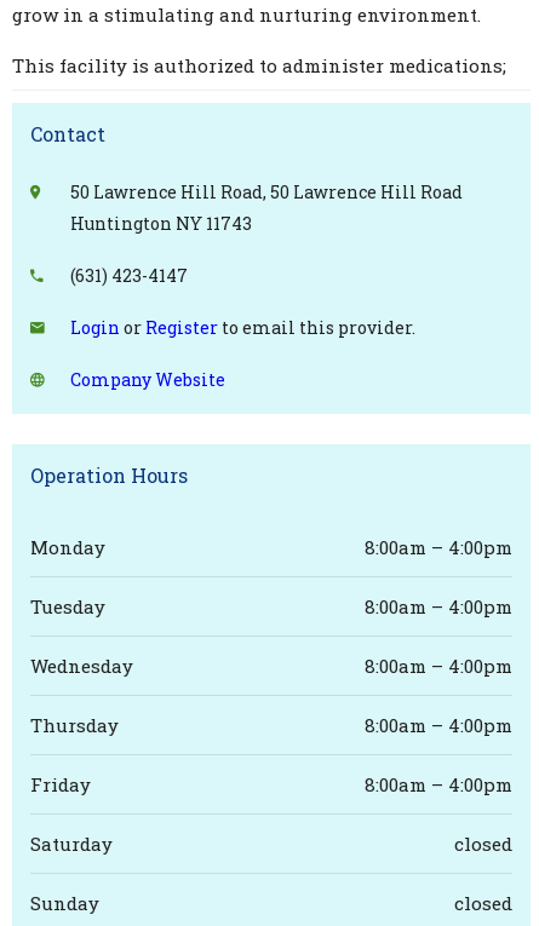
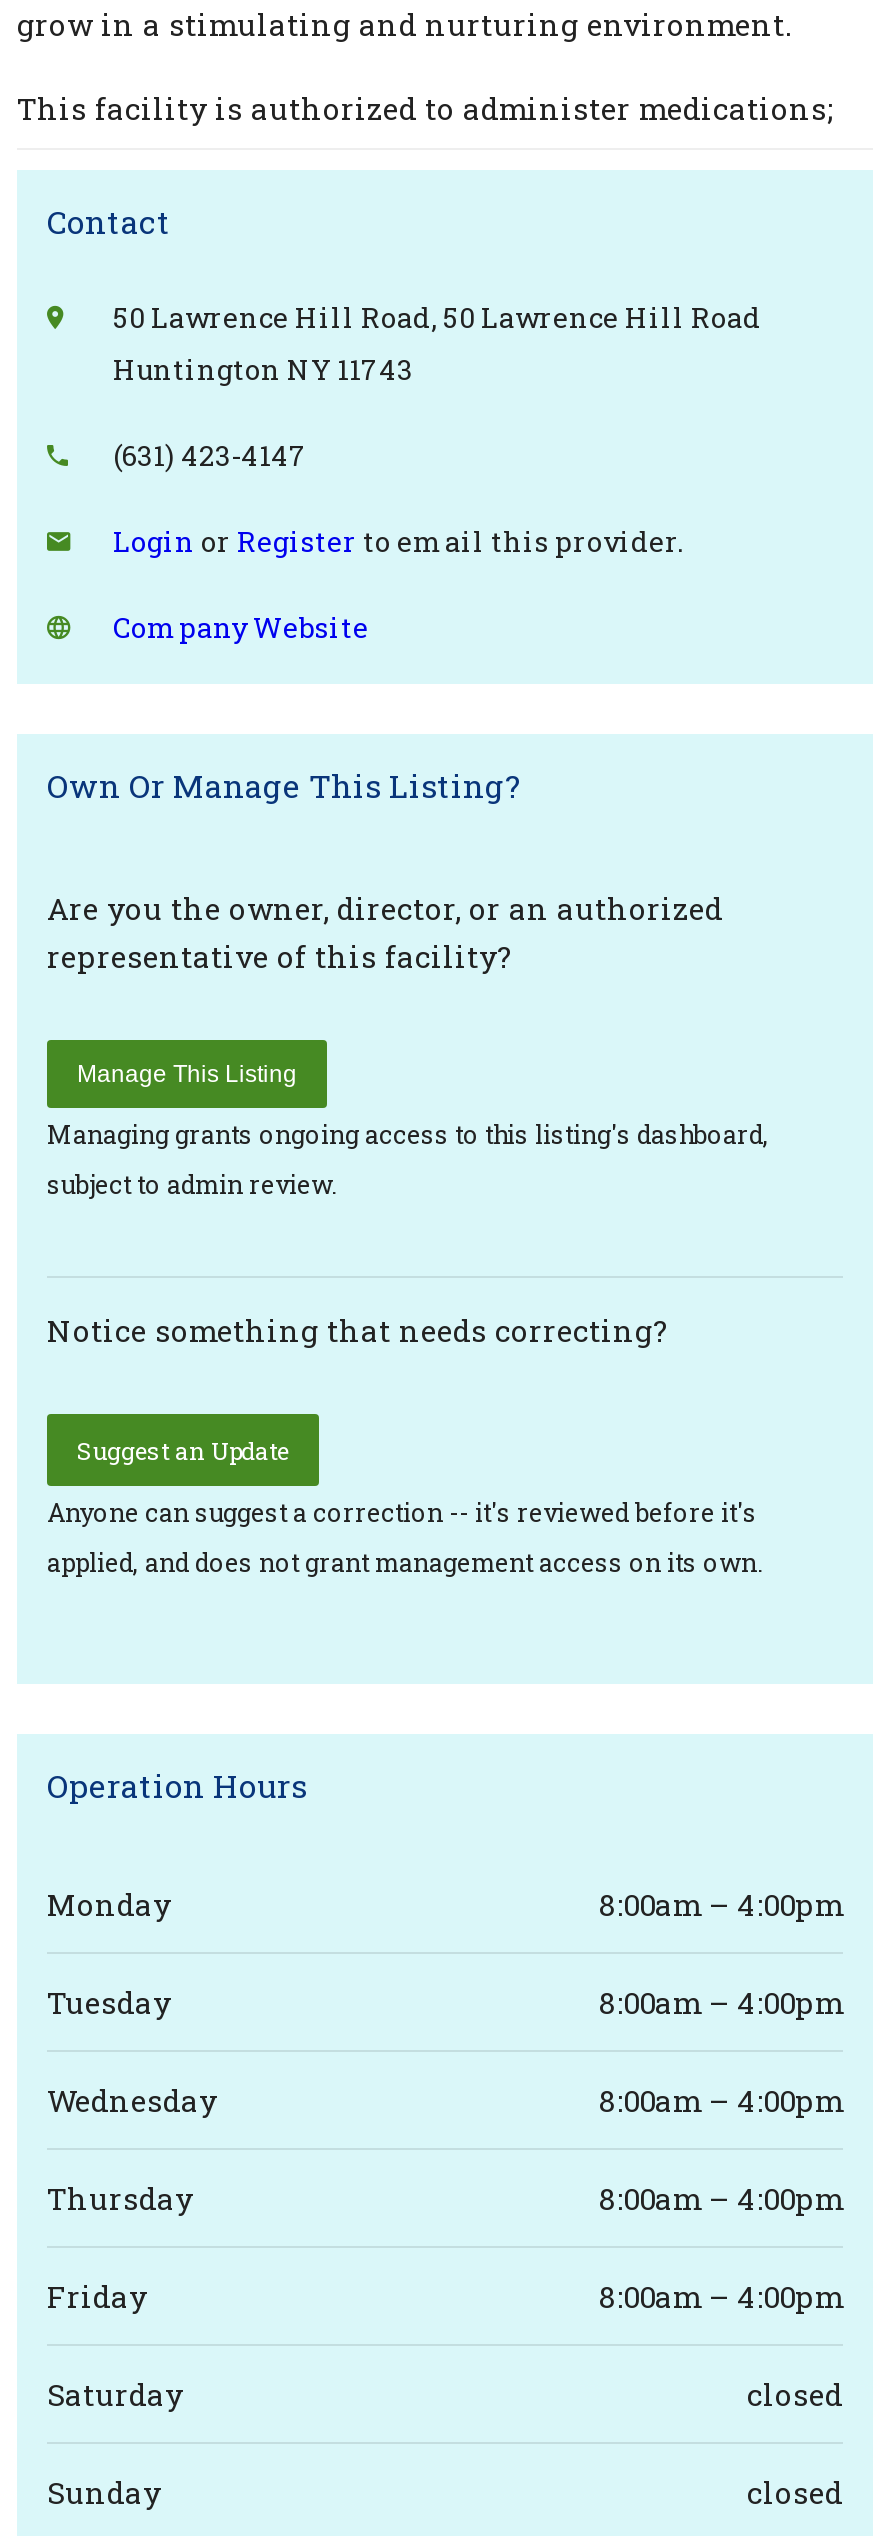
+ Own Or Manage This Listing?
+ Are you the owner, director, or an authorized
+ representative of this facility?
+ Manage This Listing
+ Managing grants ongoing access to this listing's dashboard,
+ subject to admin review.

+ Notice something that needs correcting?
+ Suggest an Update
+ Anyone can suggest a correction -- it's reviewed before it's
+ applied, and does not grant management access on its own.
